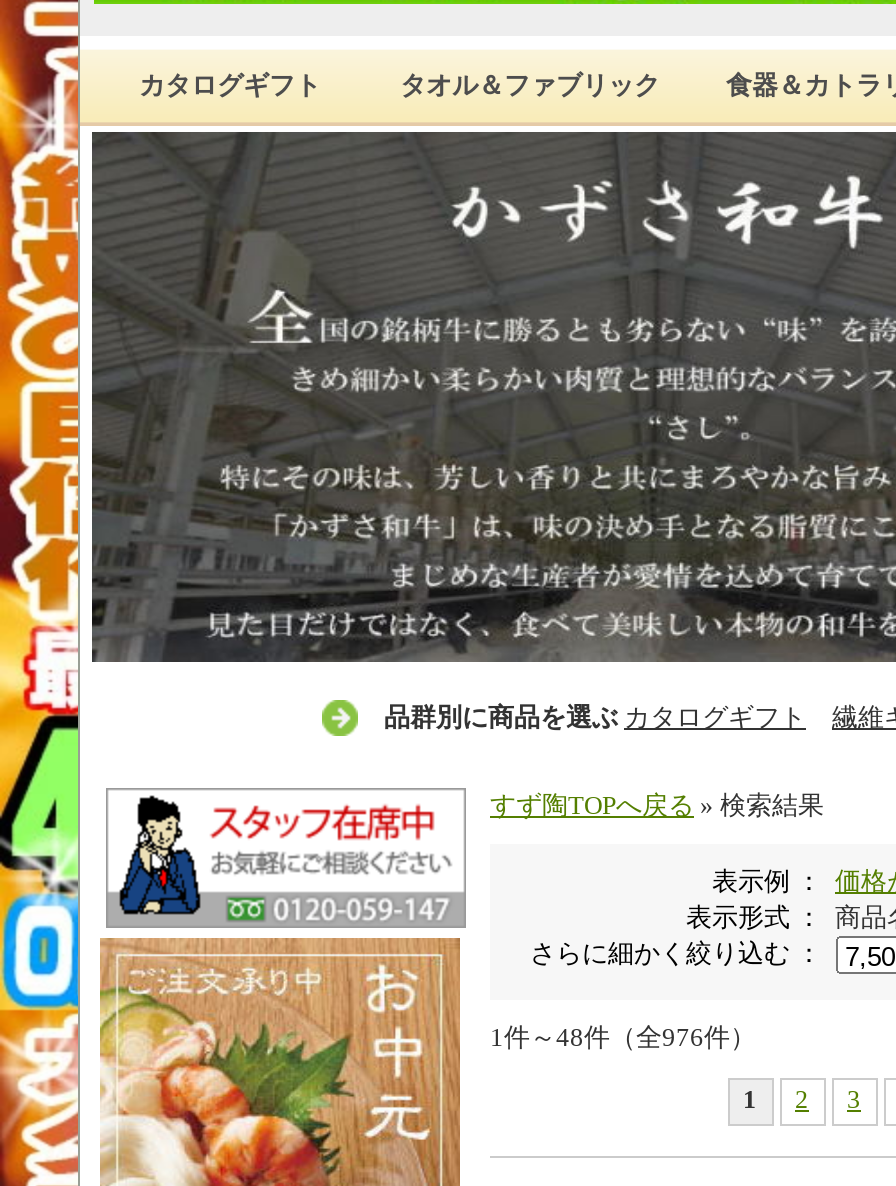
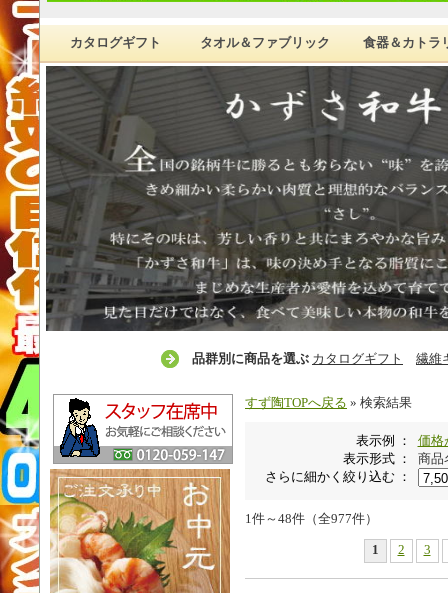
- 1件～48件（全976件）
+ 1件～48件（全977件）
